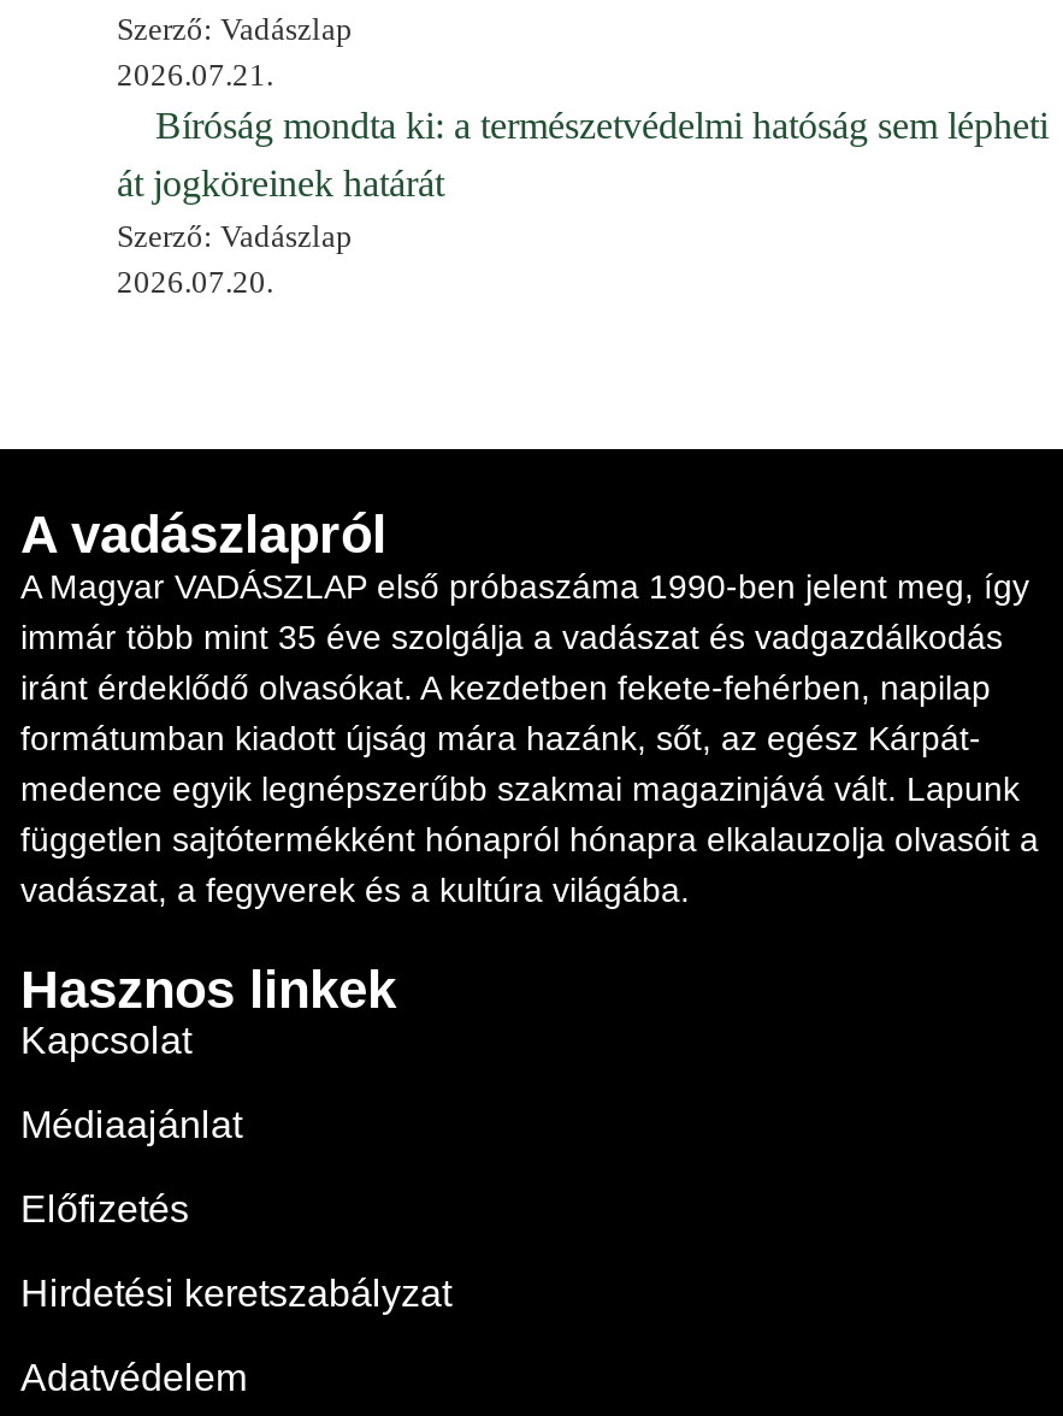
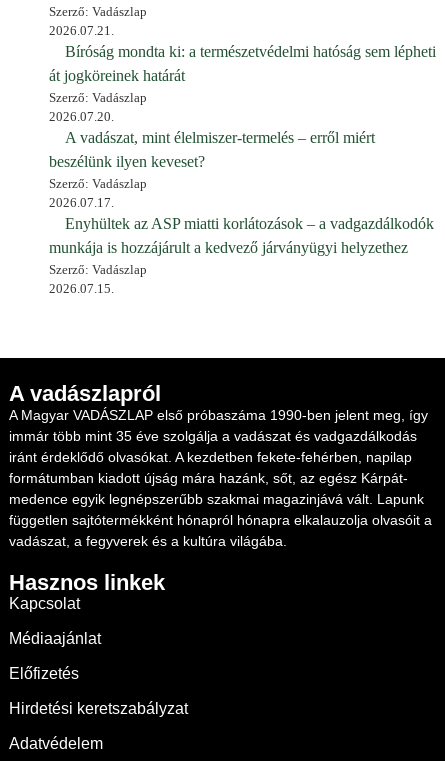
+ A vadászat, mint élelmiszer-termelés – erről miért
+ beszélünk ilyen keveset?
+ Szerző: Vadászlap
+ 2026.07.17.
+ Enyhültek az ASP miatti korlátozások – a vadgazdálkodók
+ munkája is hozzájárult a kedvező járványügyi helyzethez
+ Szerző: Vadászlap
+ 2026.07.15.
